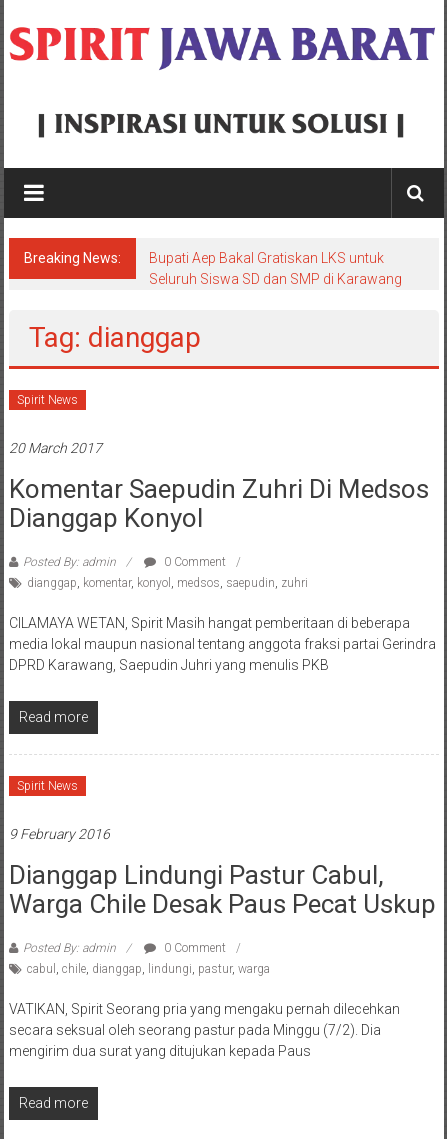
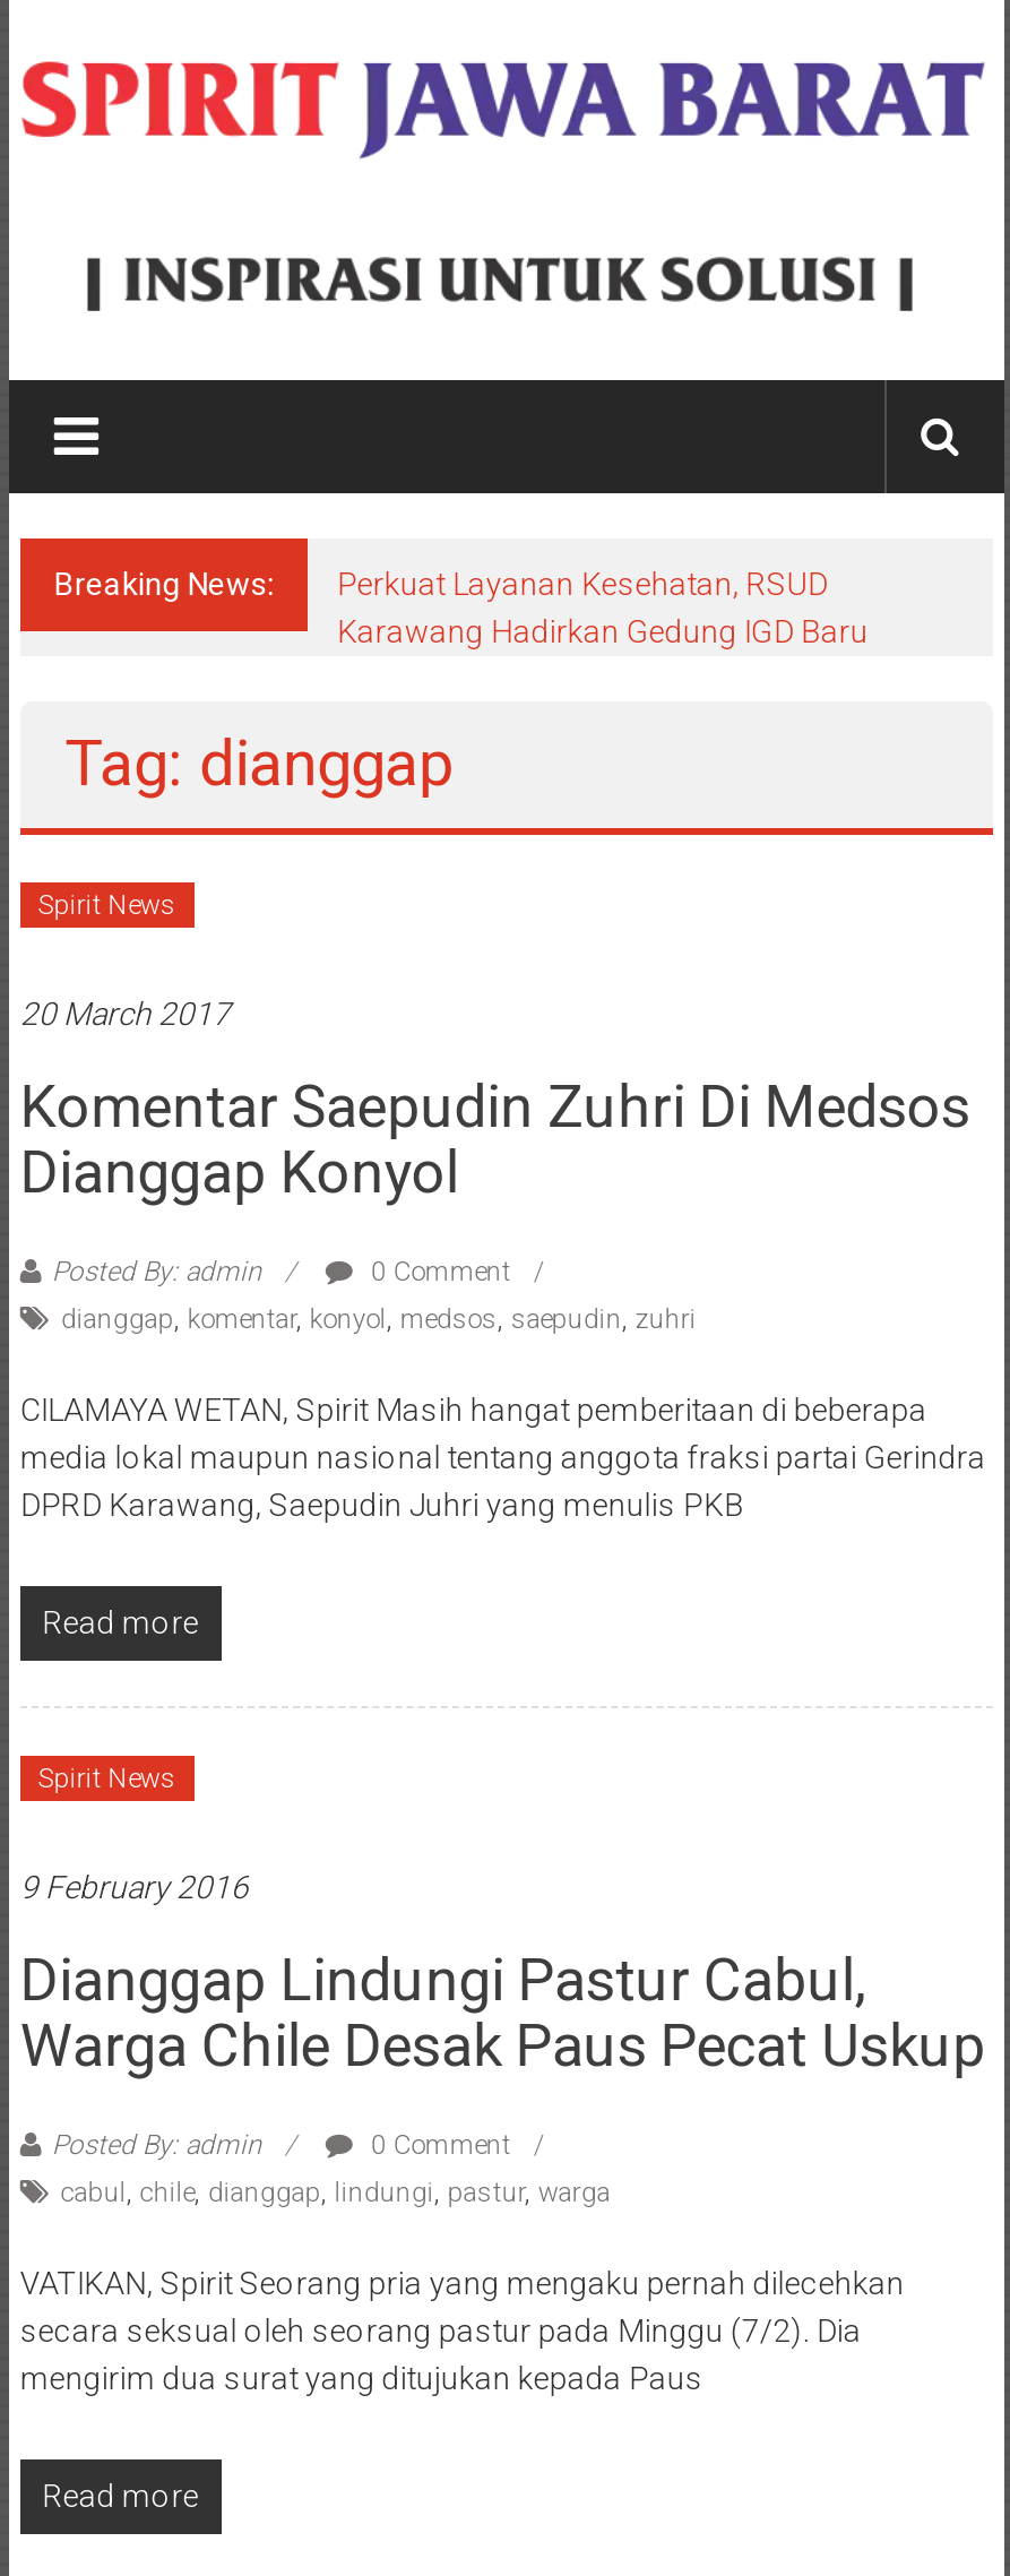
- Bupati Aep Bakal Gratiskan LKS untuk
- Seluruh Siswa SD dan SMP di Karawang
+ Perkuat Layanan Kesehatan, RSUD
+ Karawang Hadirkan Gedung IGD Baru
